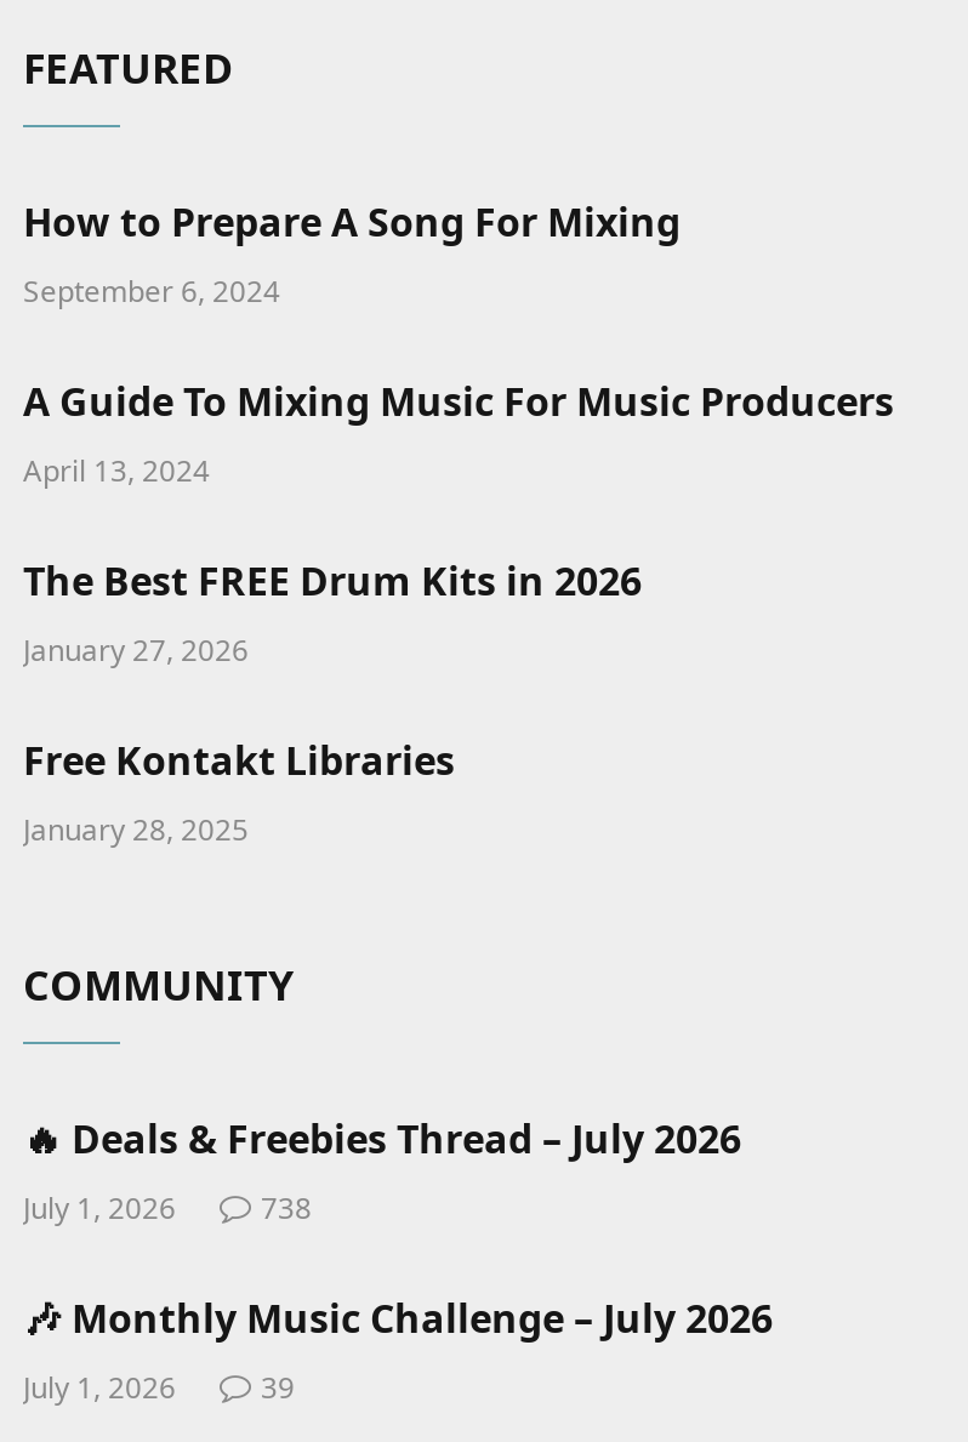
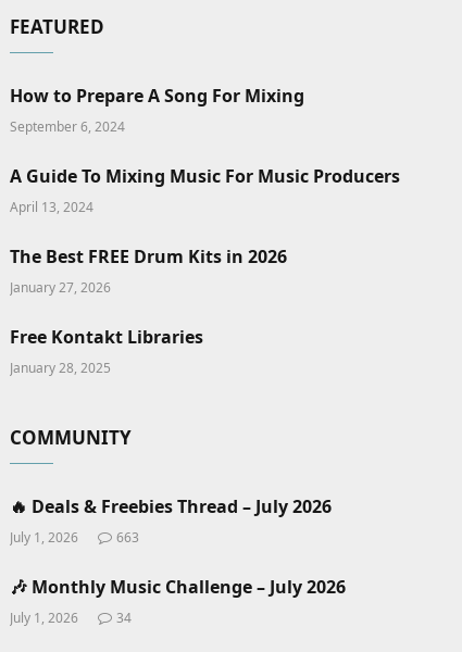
- 738
+ 663

- 39
+ 34
